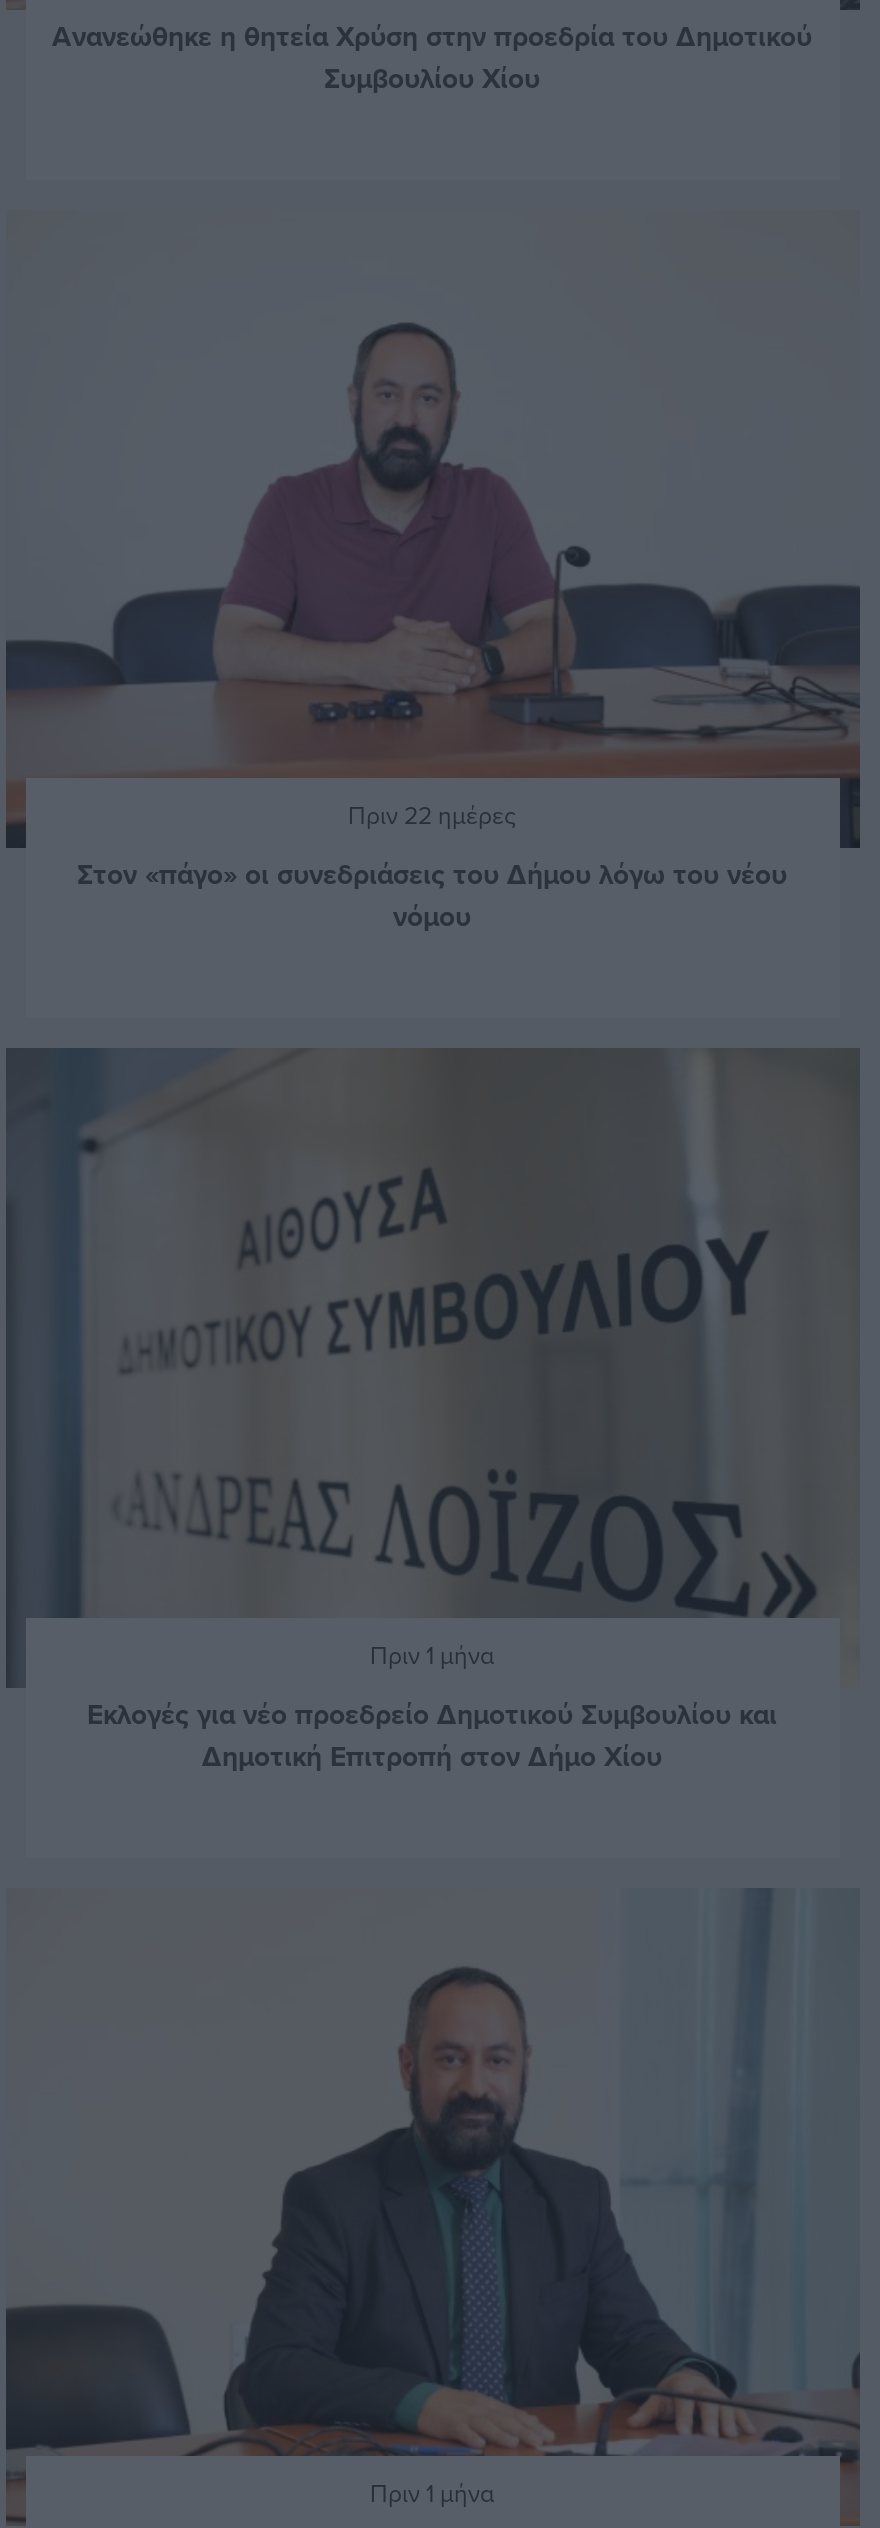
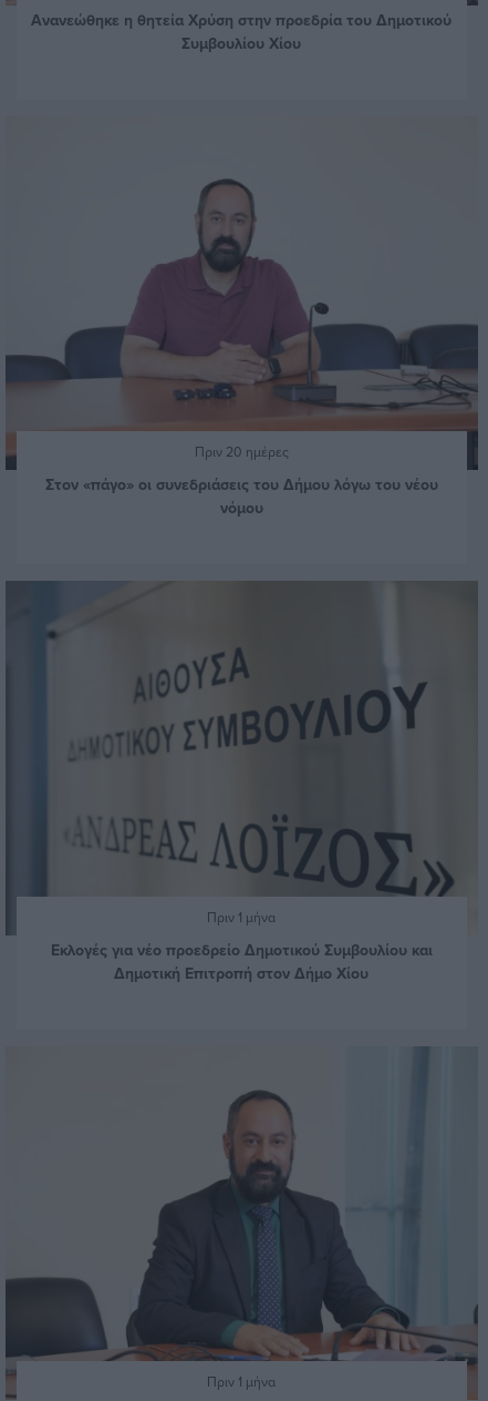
- Πριν 22 ημέρες
+ Πριν 20 ημέρες
